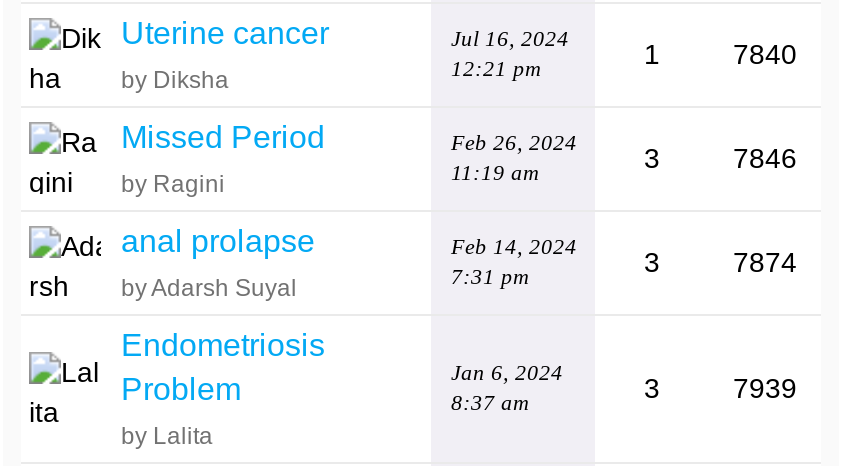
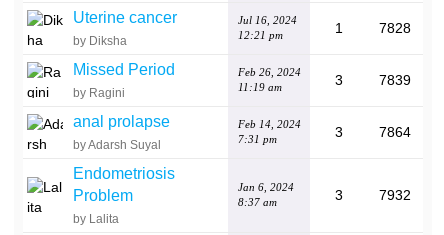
- 7840
+ 7828

- 7846
+ 7839

- 7874
+ 7864

- 7939
+ 7932
